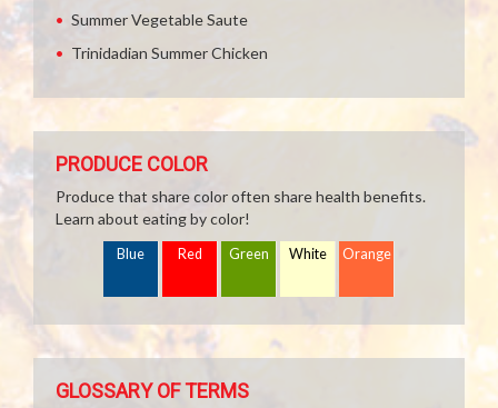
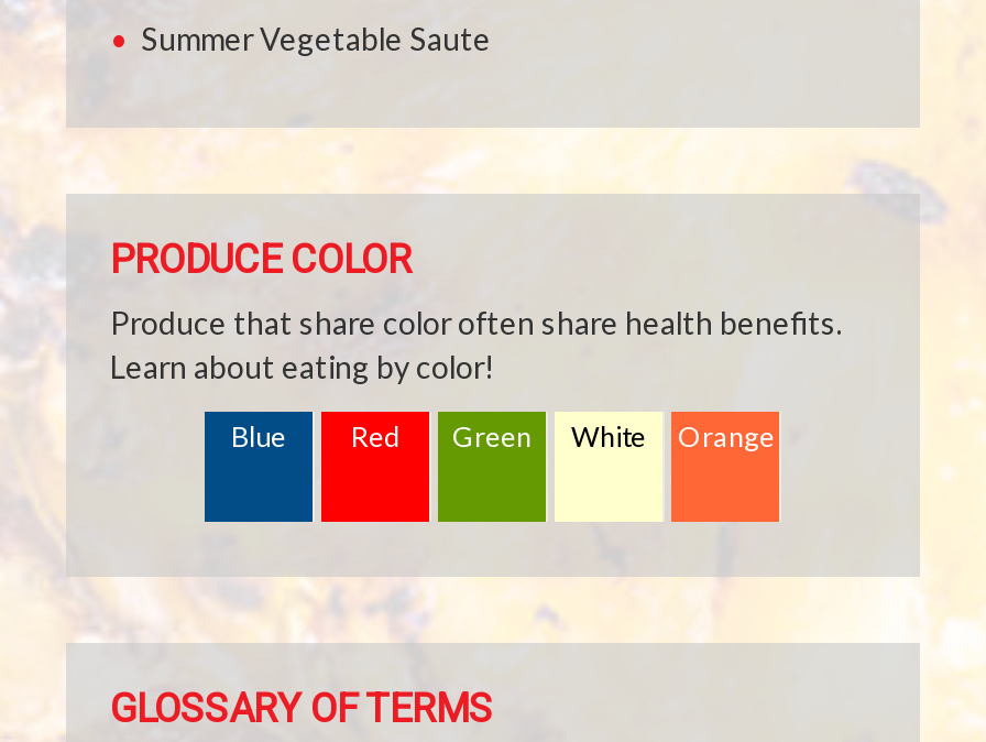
- Trinidadian Summer Chicken
